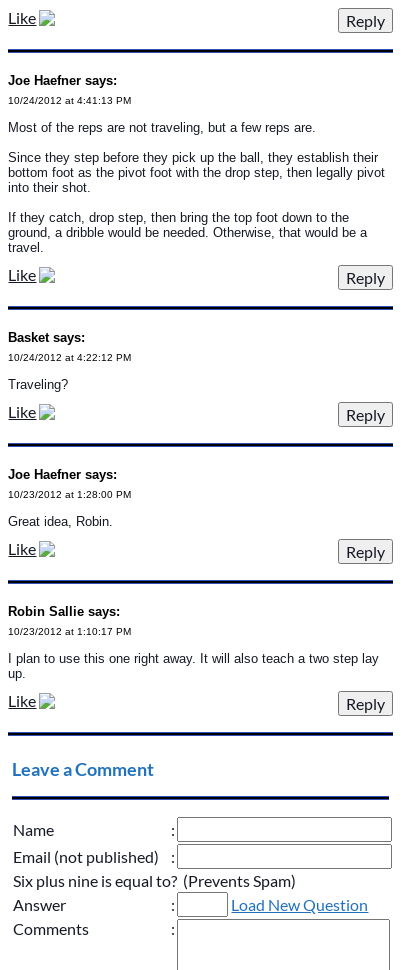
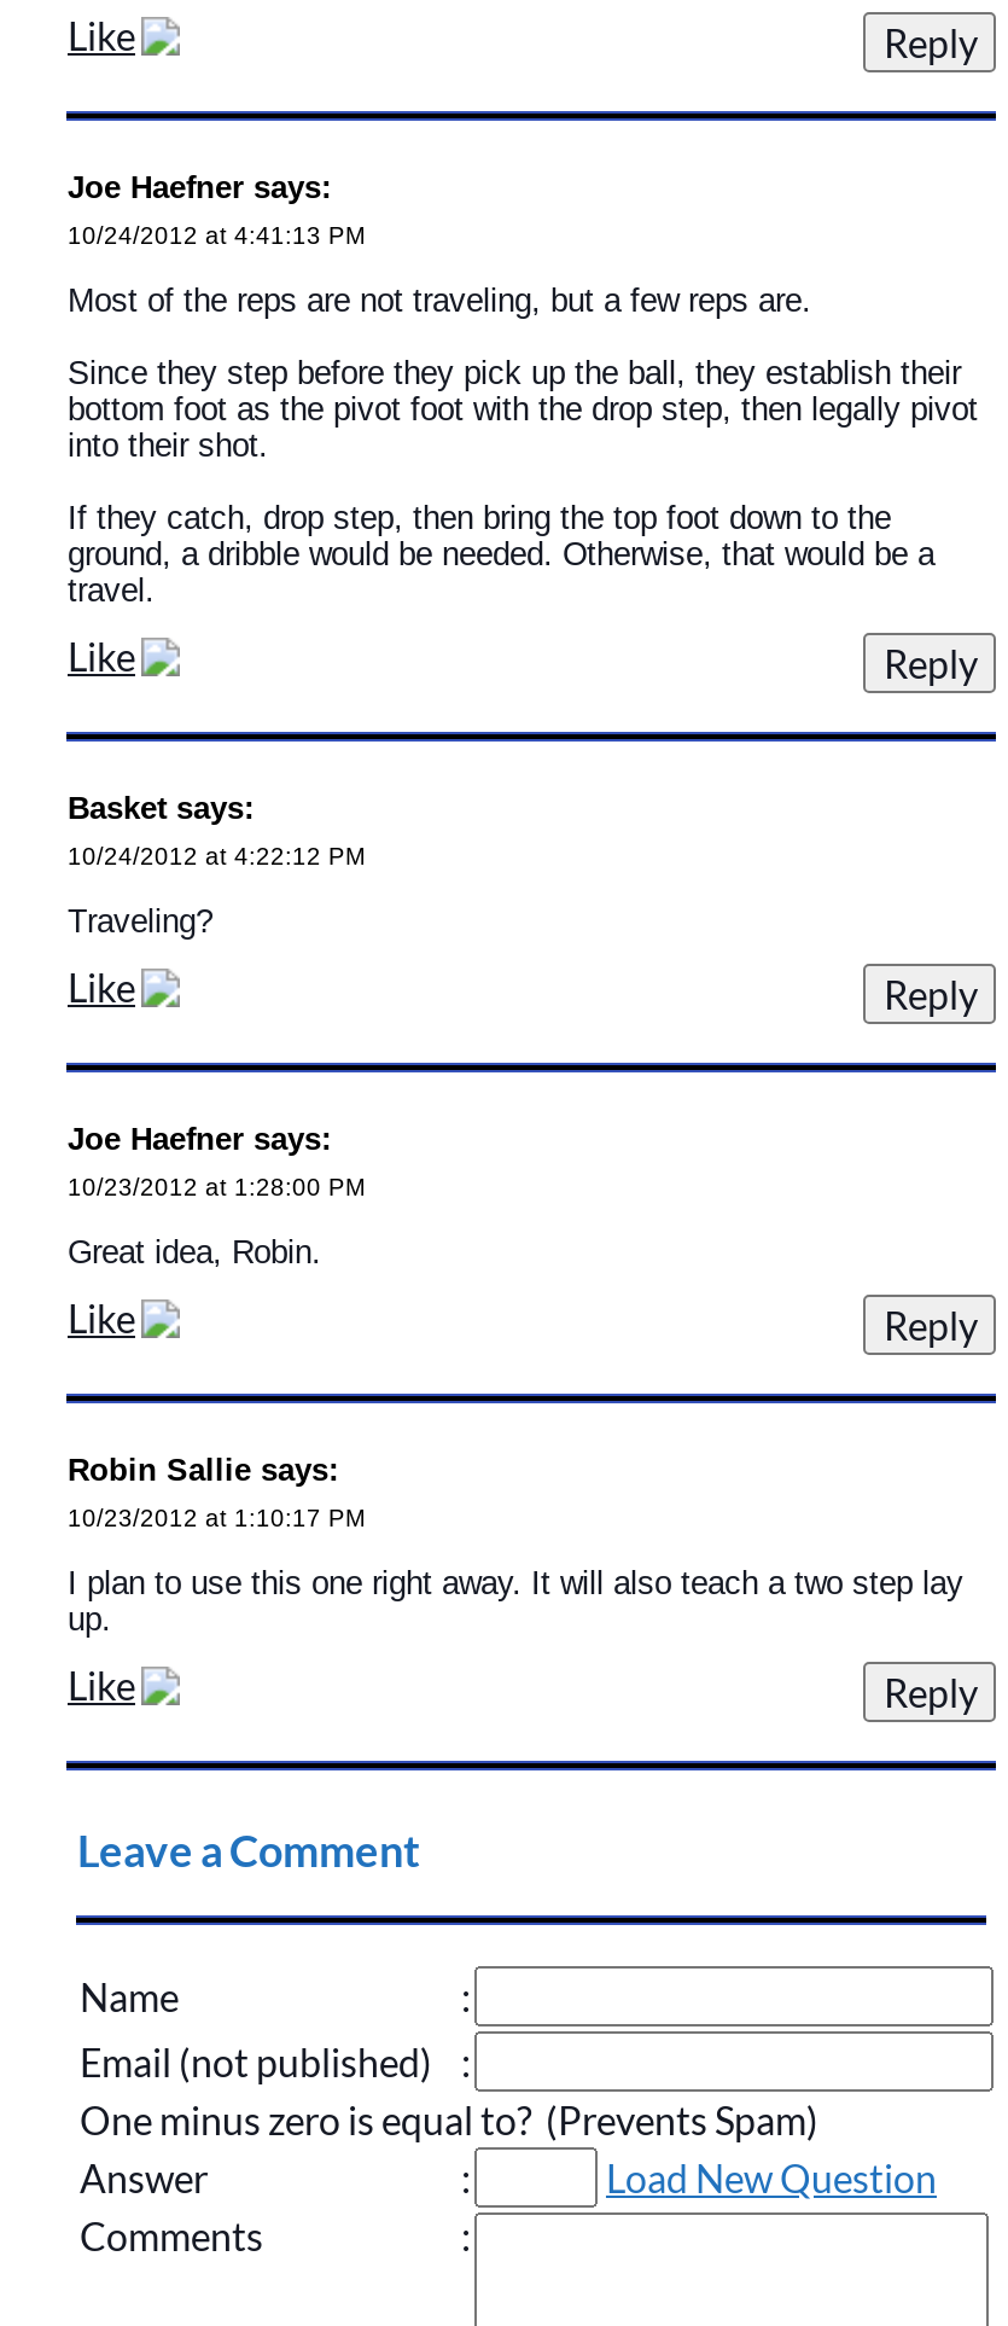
- Six plus nine is equal to? (Prevents Spam)
+ One minus zero is equal to? (Prevents Spam)
